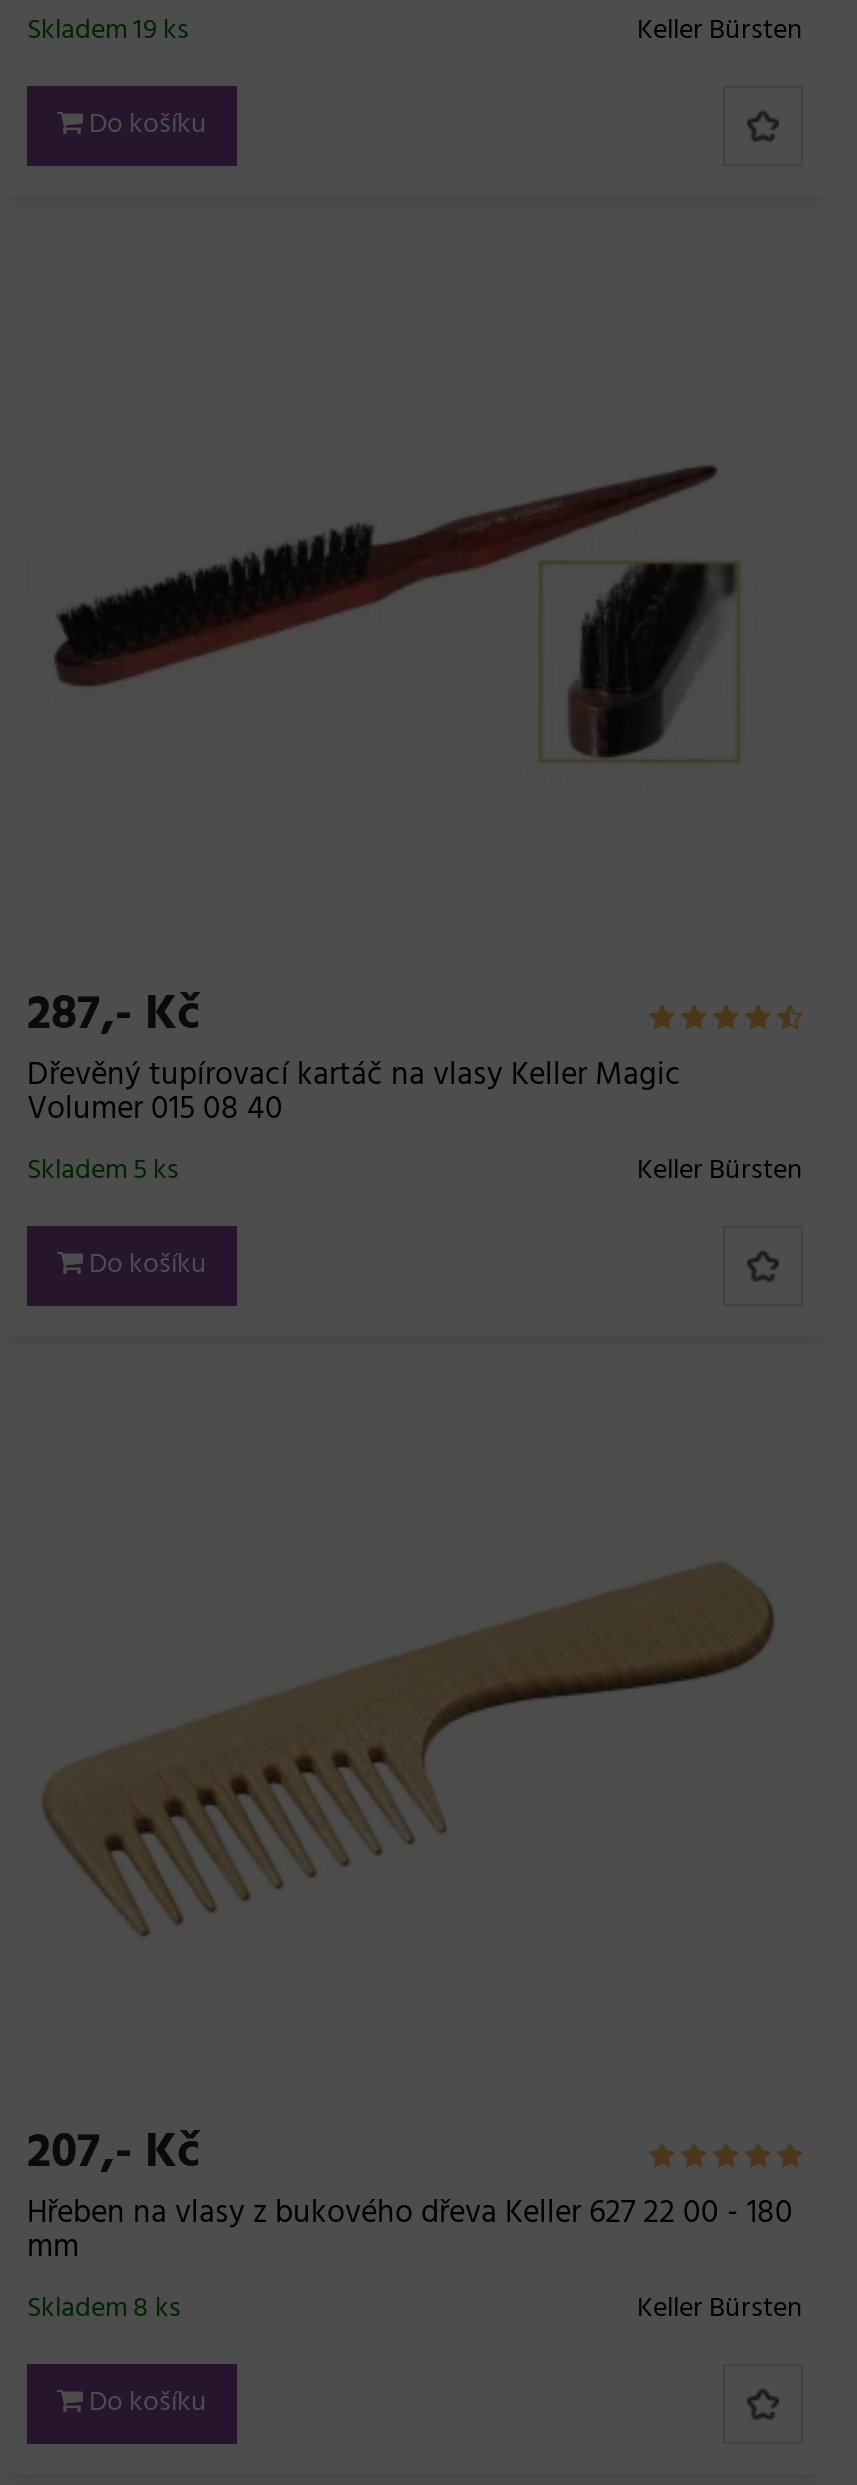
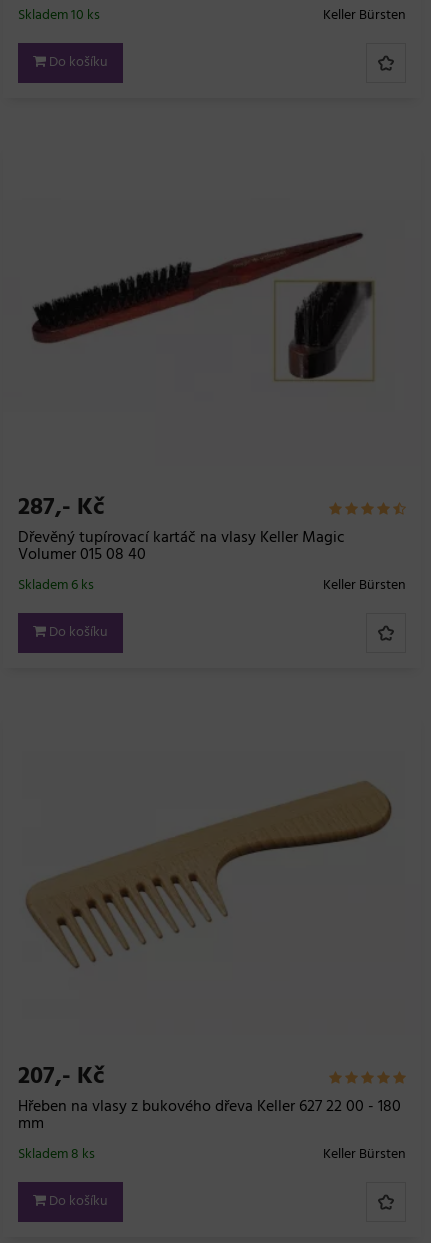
- Skladem 19 ks
+ Skladem 10 ks

- Skladem 5 ks
+ Skladem 6 ks
